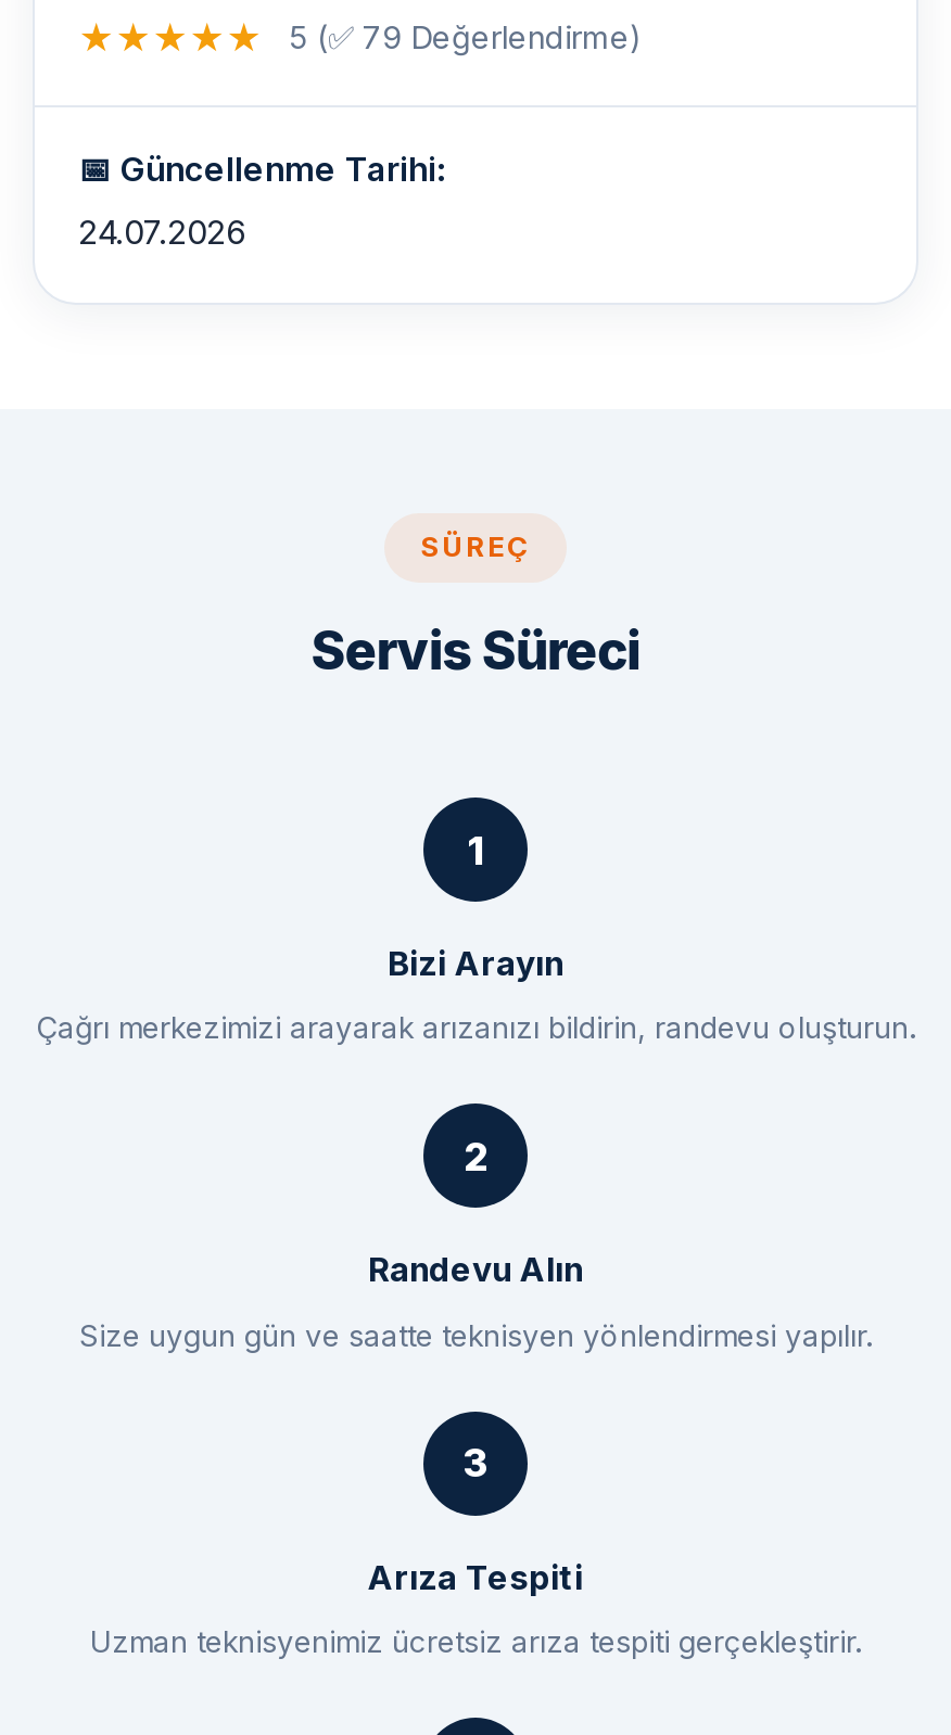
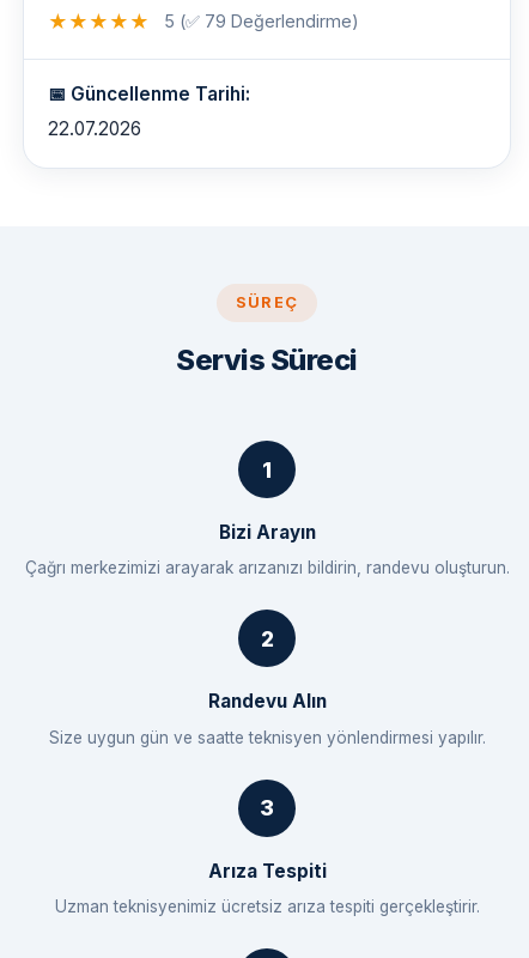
- 24.07.2026
+ 22.07.2026
